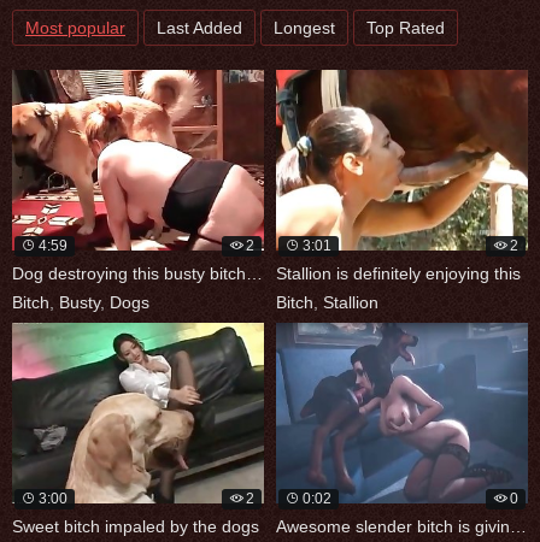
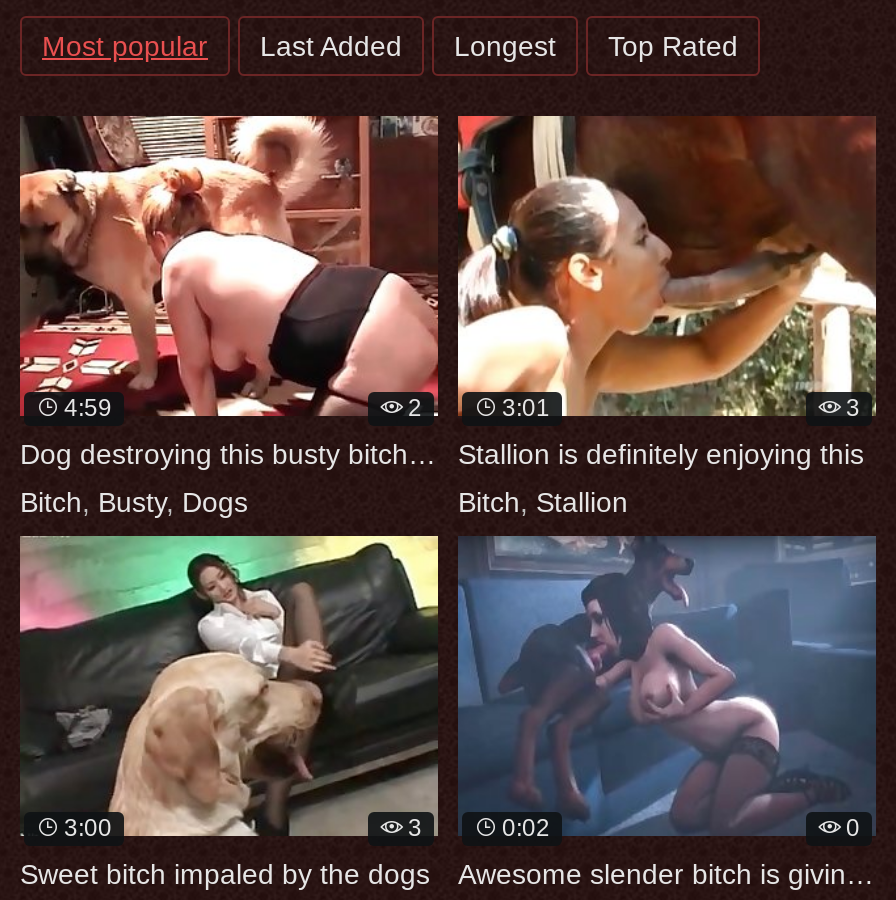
- 2
+ 3

- 2
+ 3
